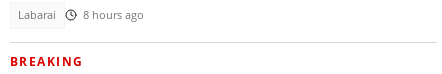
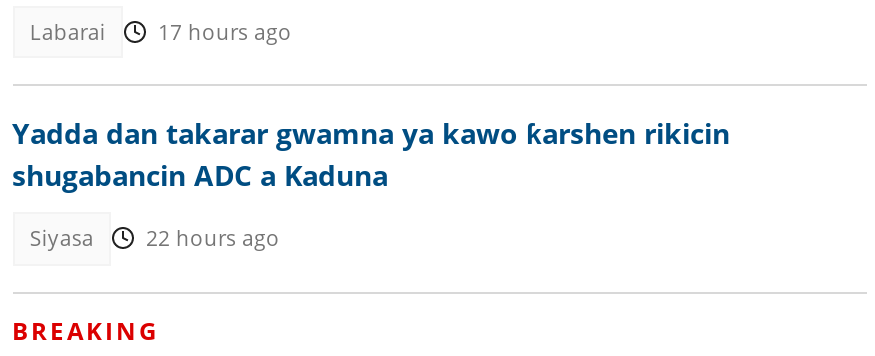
- 8 hours ago
+ 17 hours ago
+ Yadda dan takarar gwamna ya kawo ƙarshen rikicin
+ shugabancin ADC a Kaduna
+ Siyasa
+ 22 hours ago
